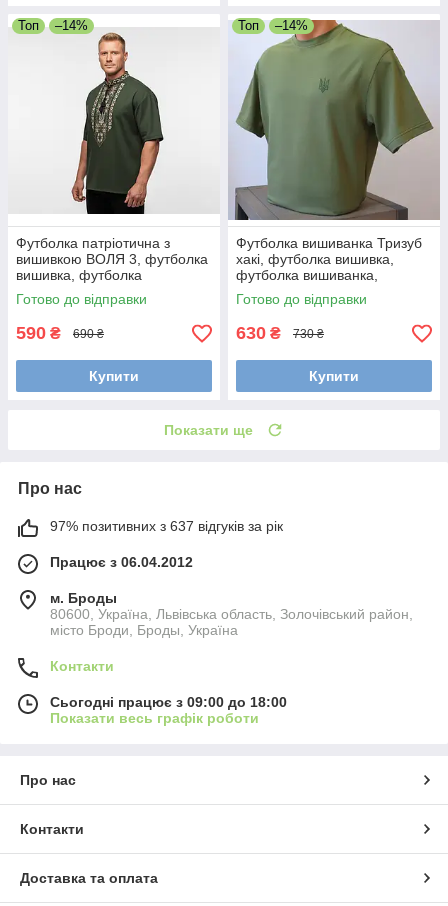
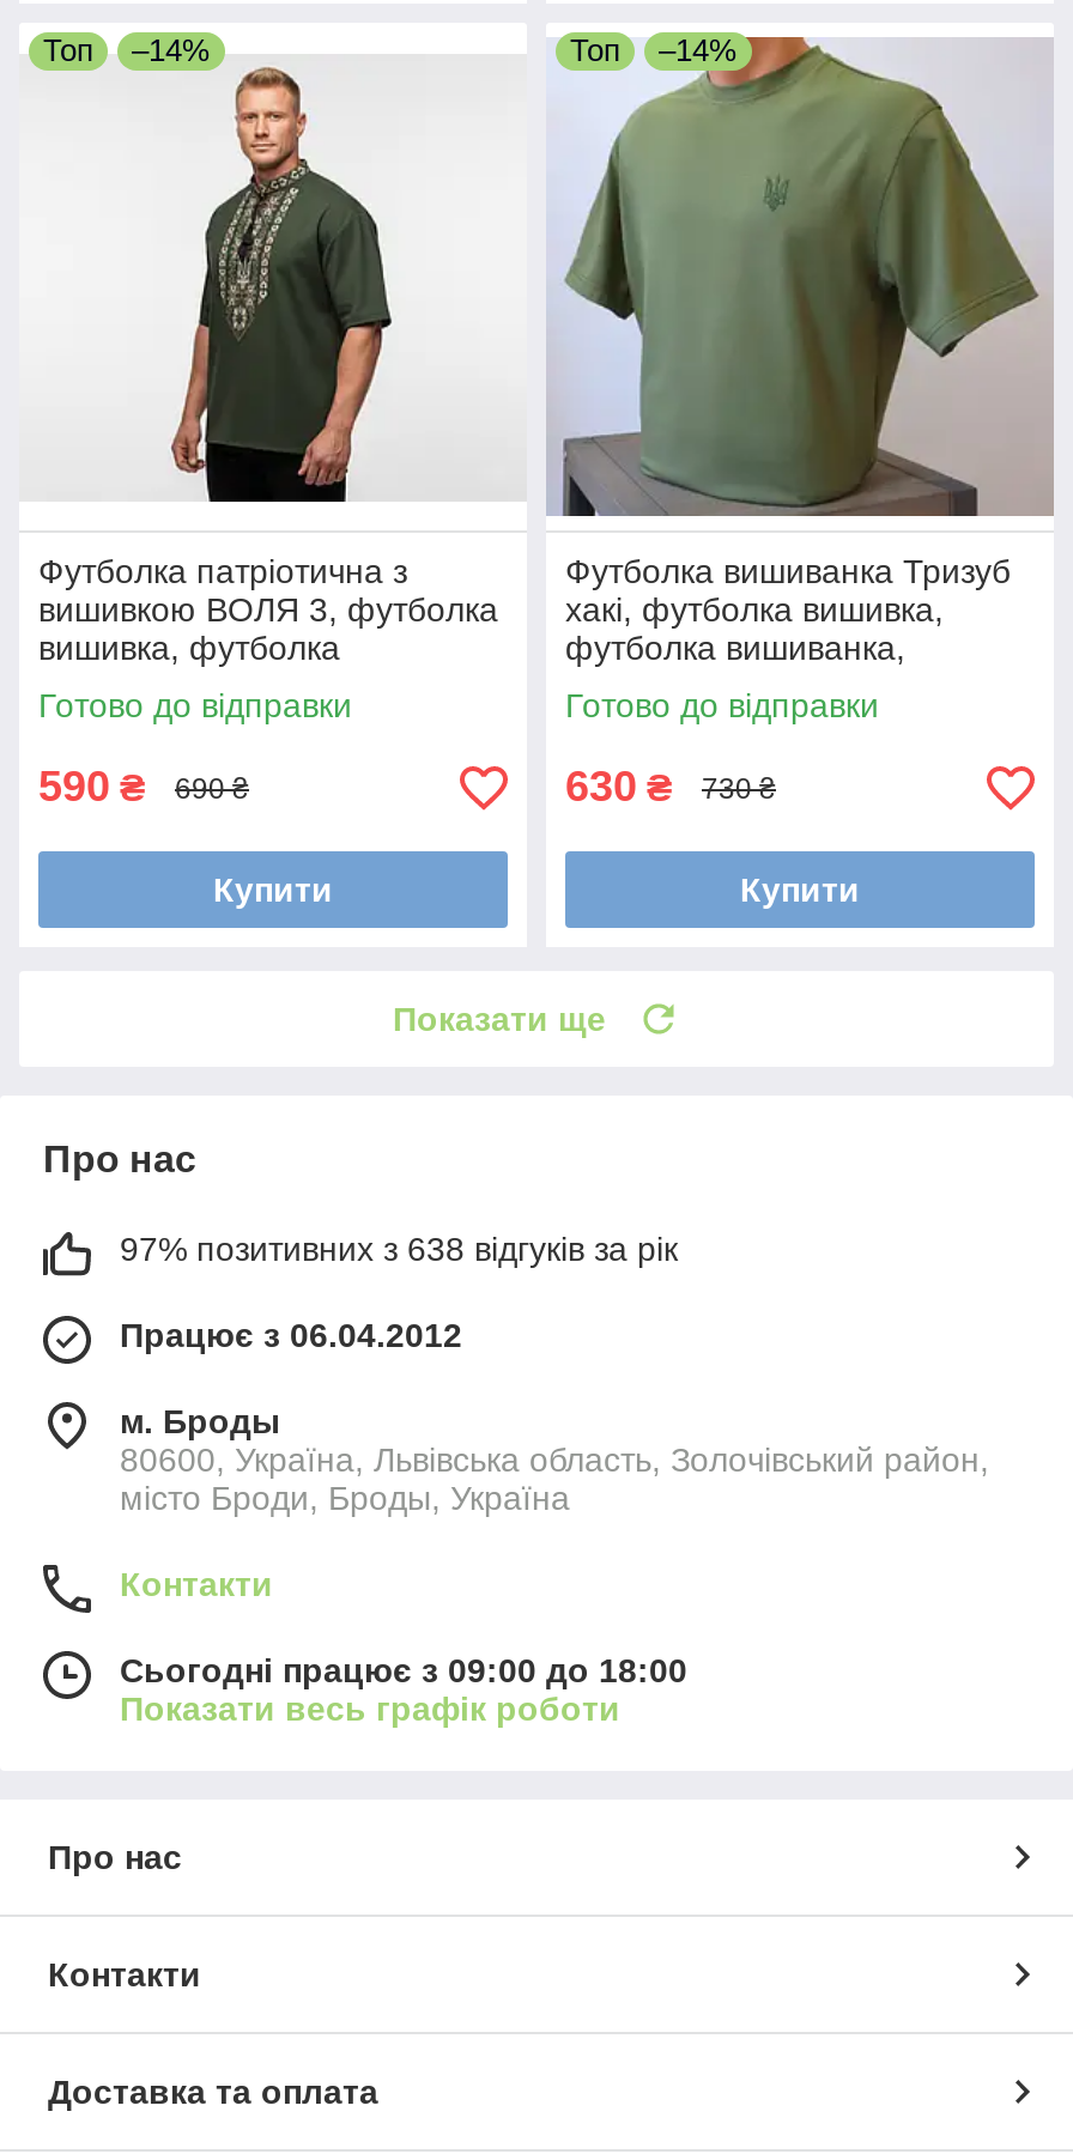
- 97% позитивних з 637 відгуків за рік
+ 97% позитивних з 638 відгуків за рік
